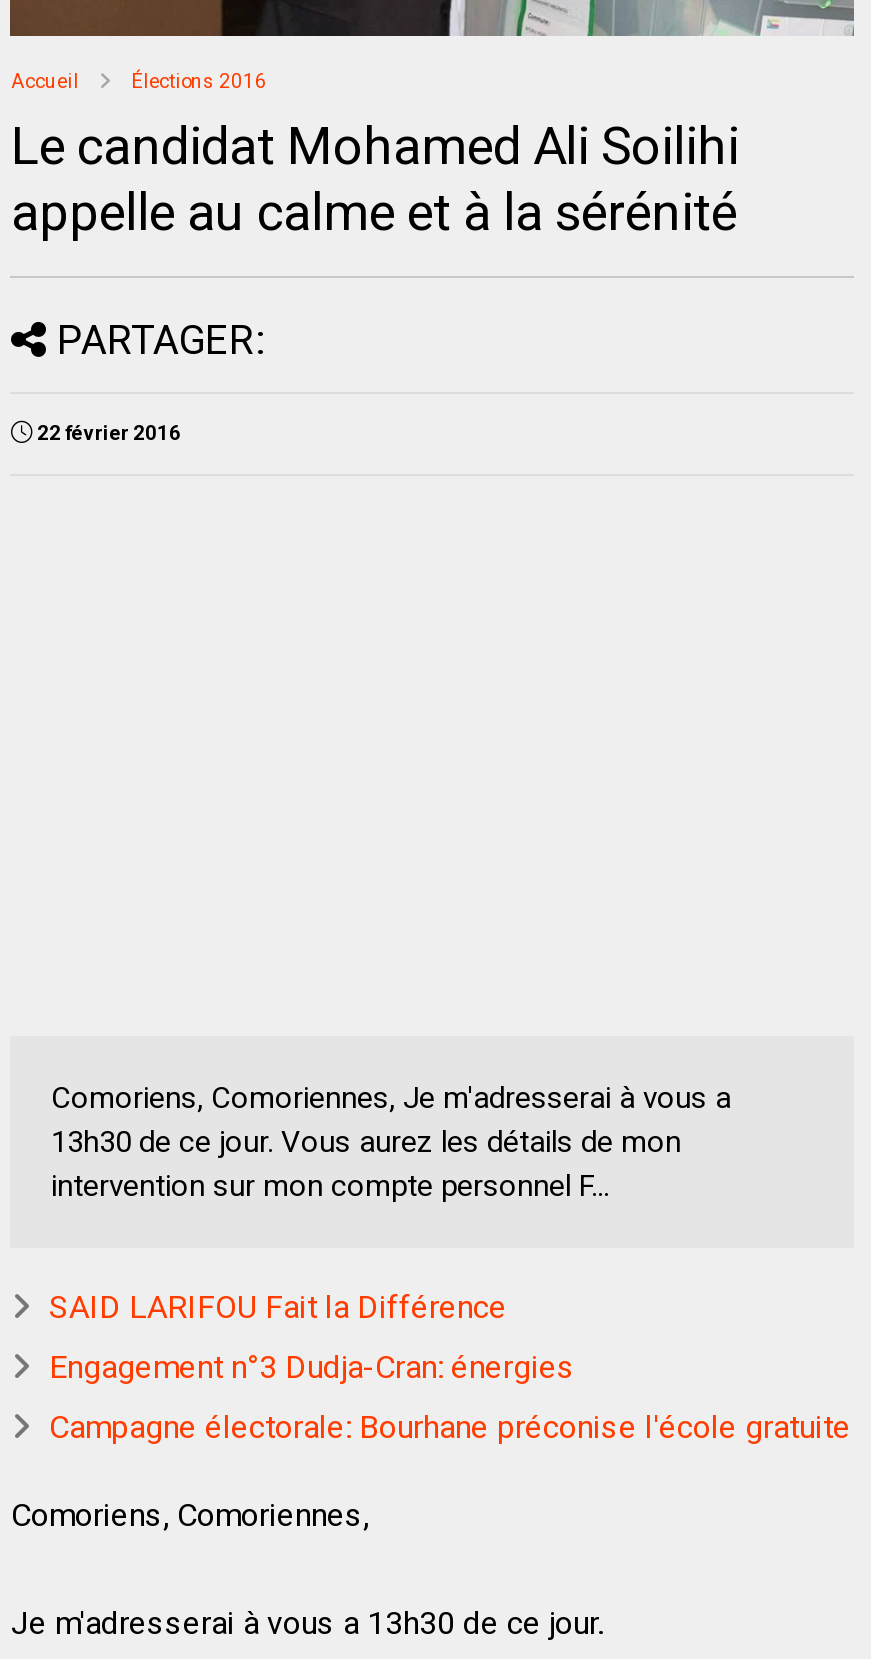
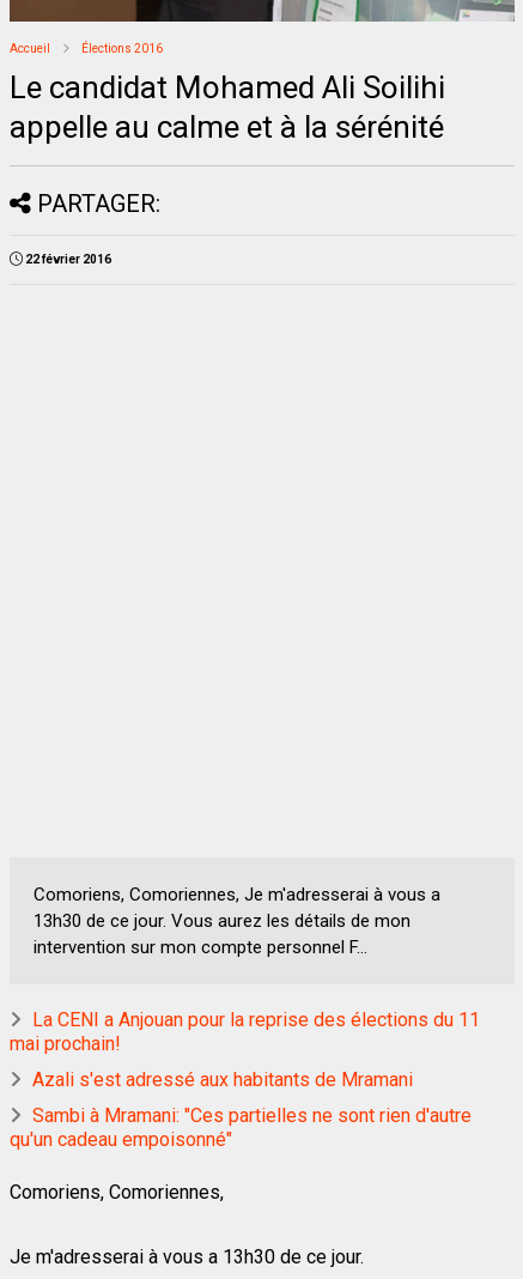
- SAID LARIFOU Fait la Différence
+ La CENI a Anjouan pour la reprise des élections du 11
+ mai prochain!

- Engagement n°3 Dudja-Cran: énergies
+ Azali s'est adressé aux habitants de Mramani

- Campagne électorale: Bourhane préconise l'école gratuite
+ Sambi à Mramani: "Ces partielles ne sont rien d'autre
+ qu'un cadeau empoisonné"
